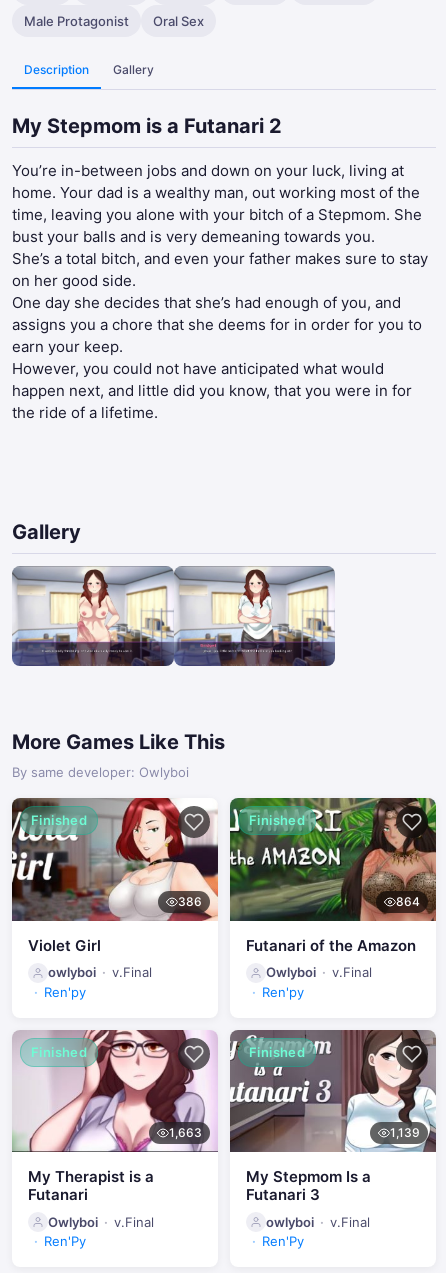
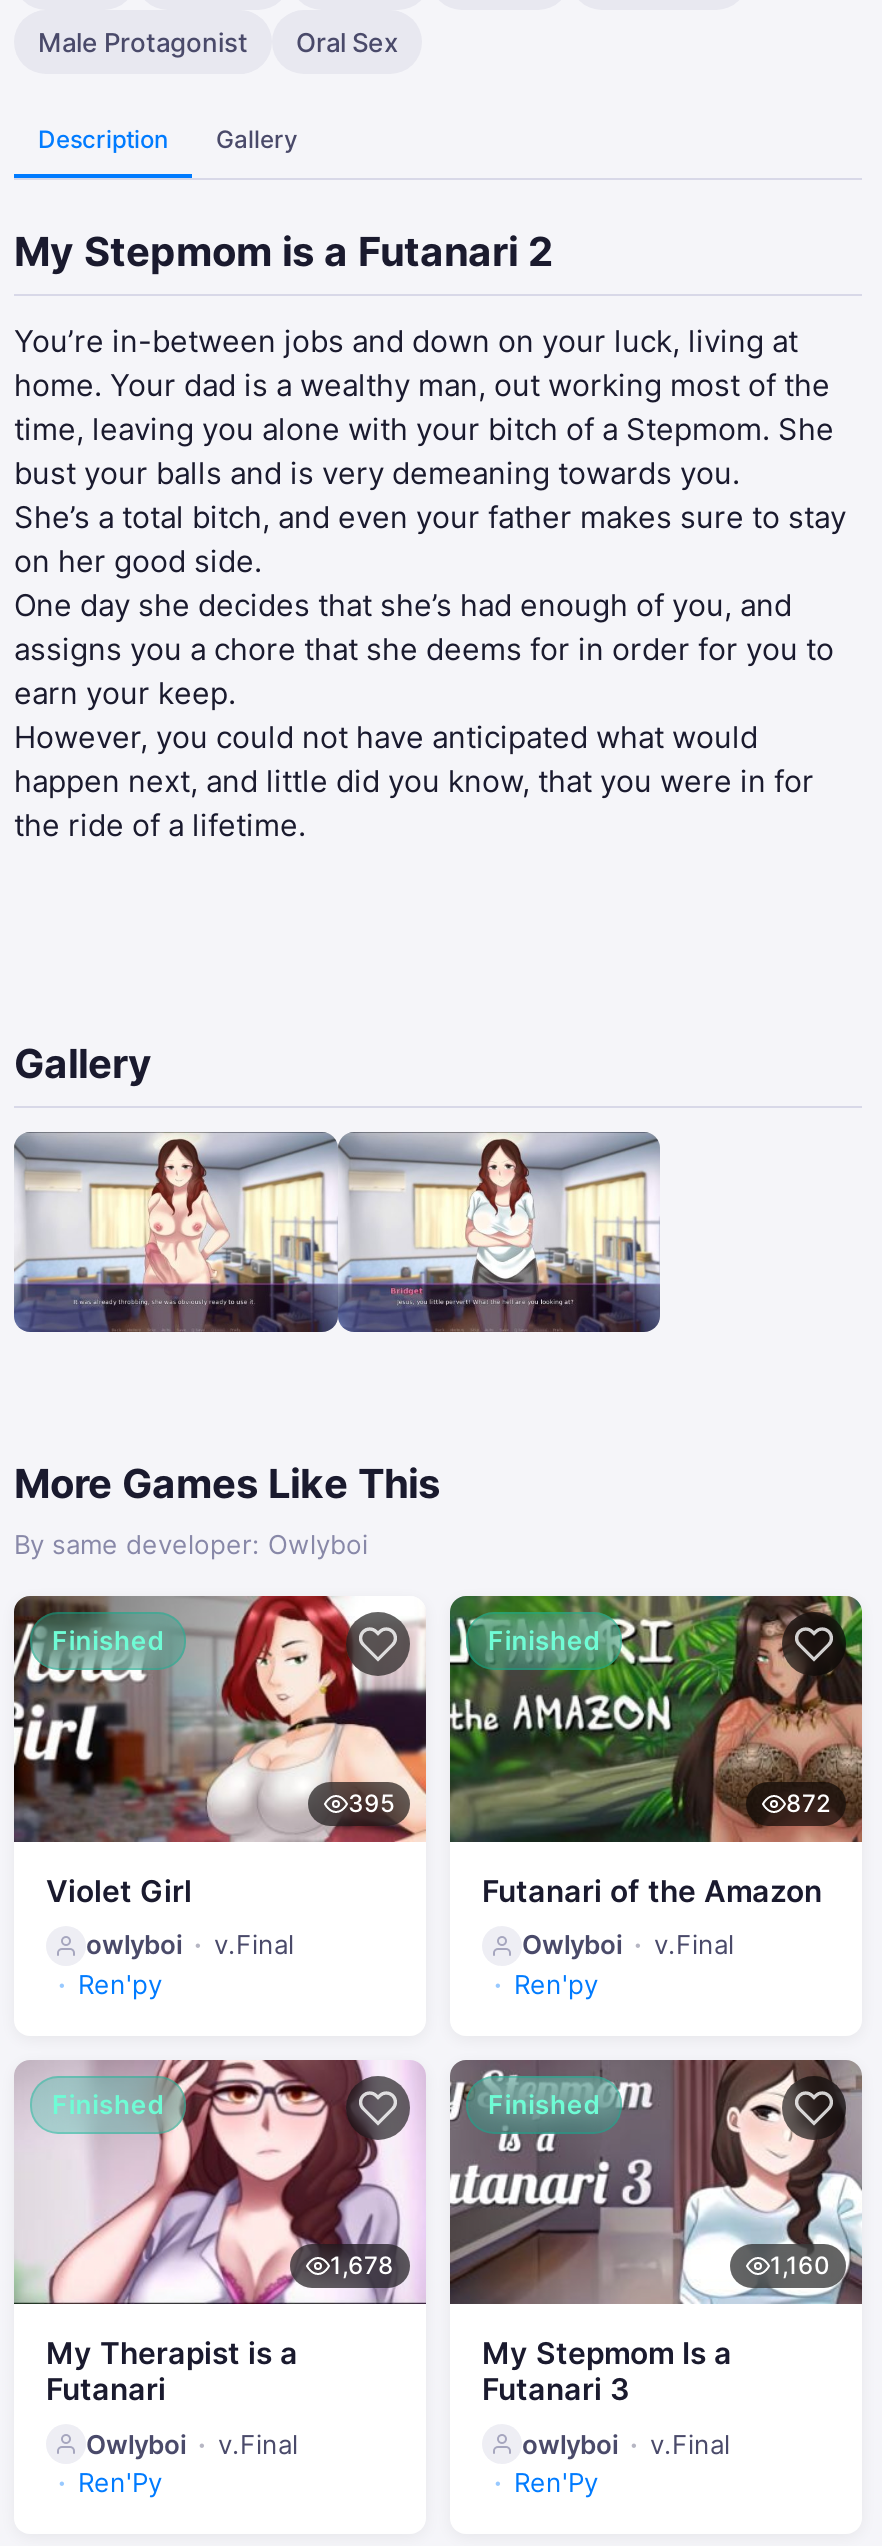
- 386
+ 395

- 864
+ 872

- 1,663
+ 1,678

- 1,139
+ 1,160
